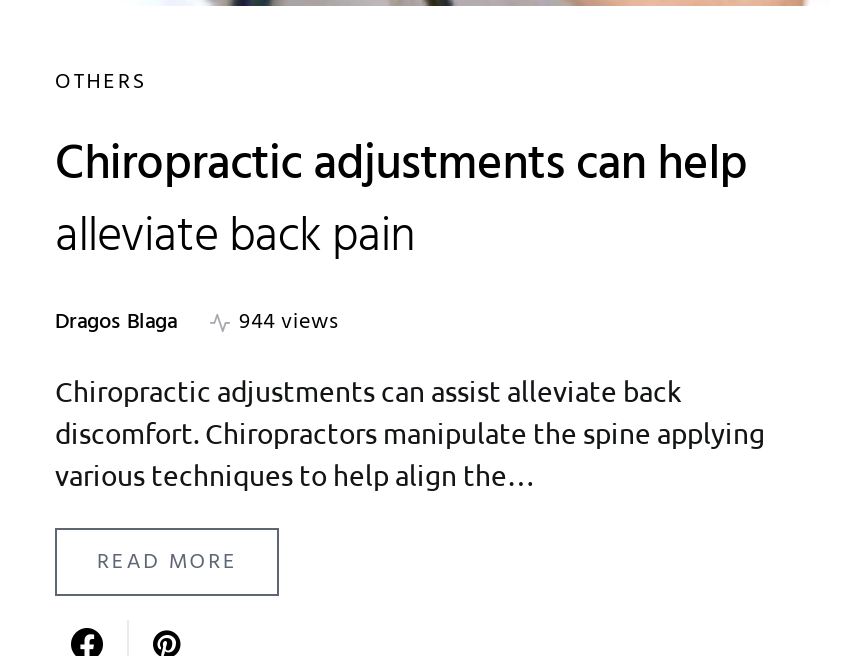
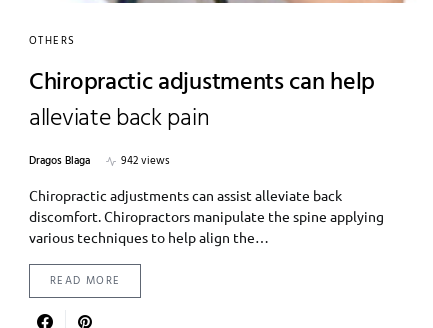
- Dragos Blaga 944 views
+ Dragos Blaga 942 views
